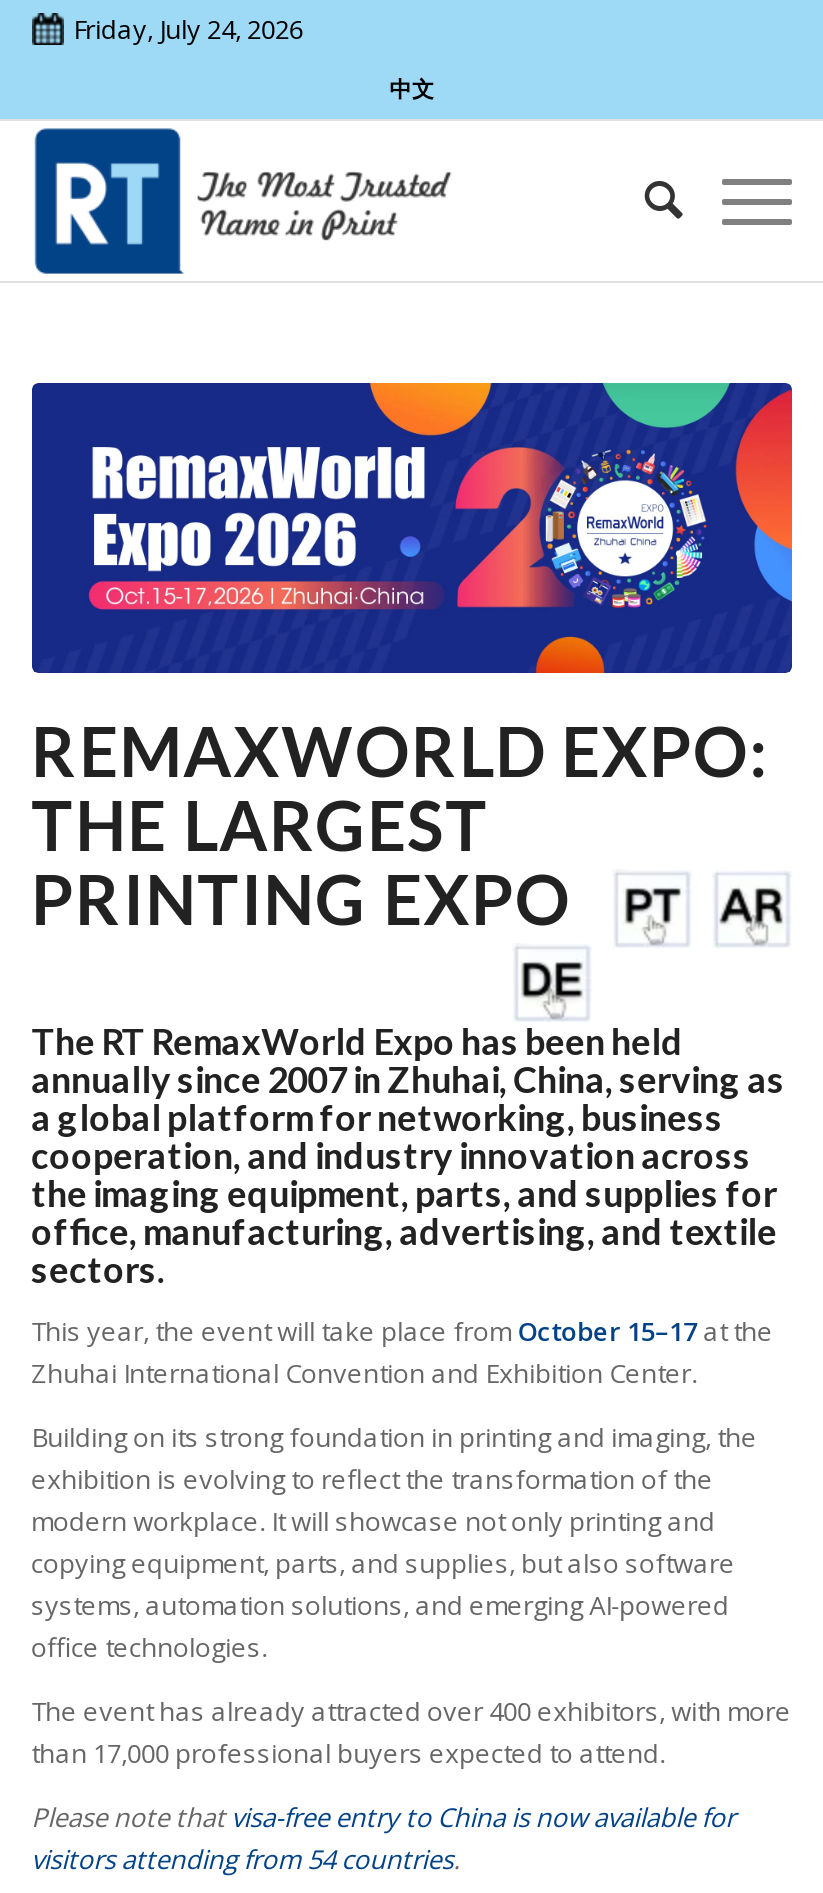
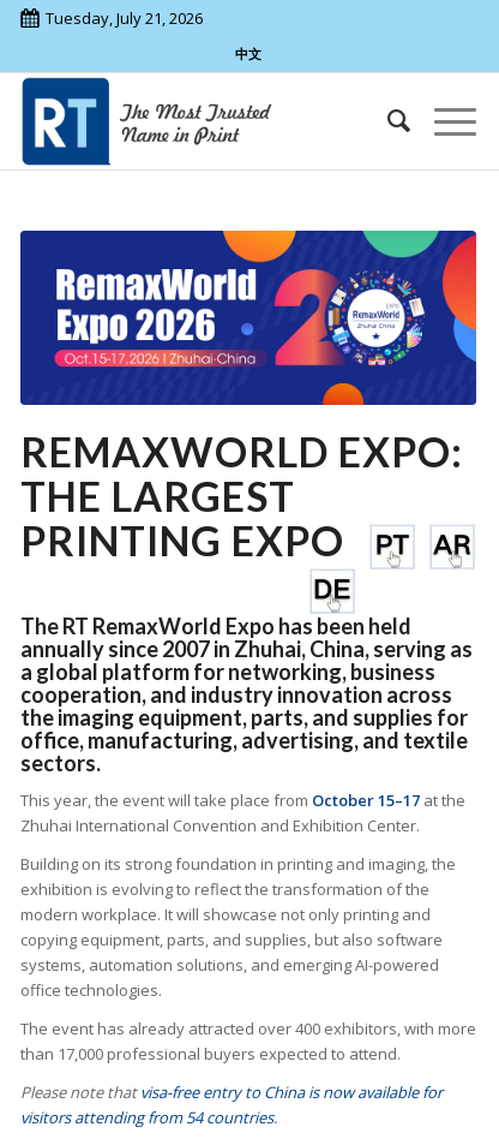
- Friday, July 24, 2026
+ Tuesday, July 21, 2026
